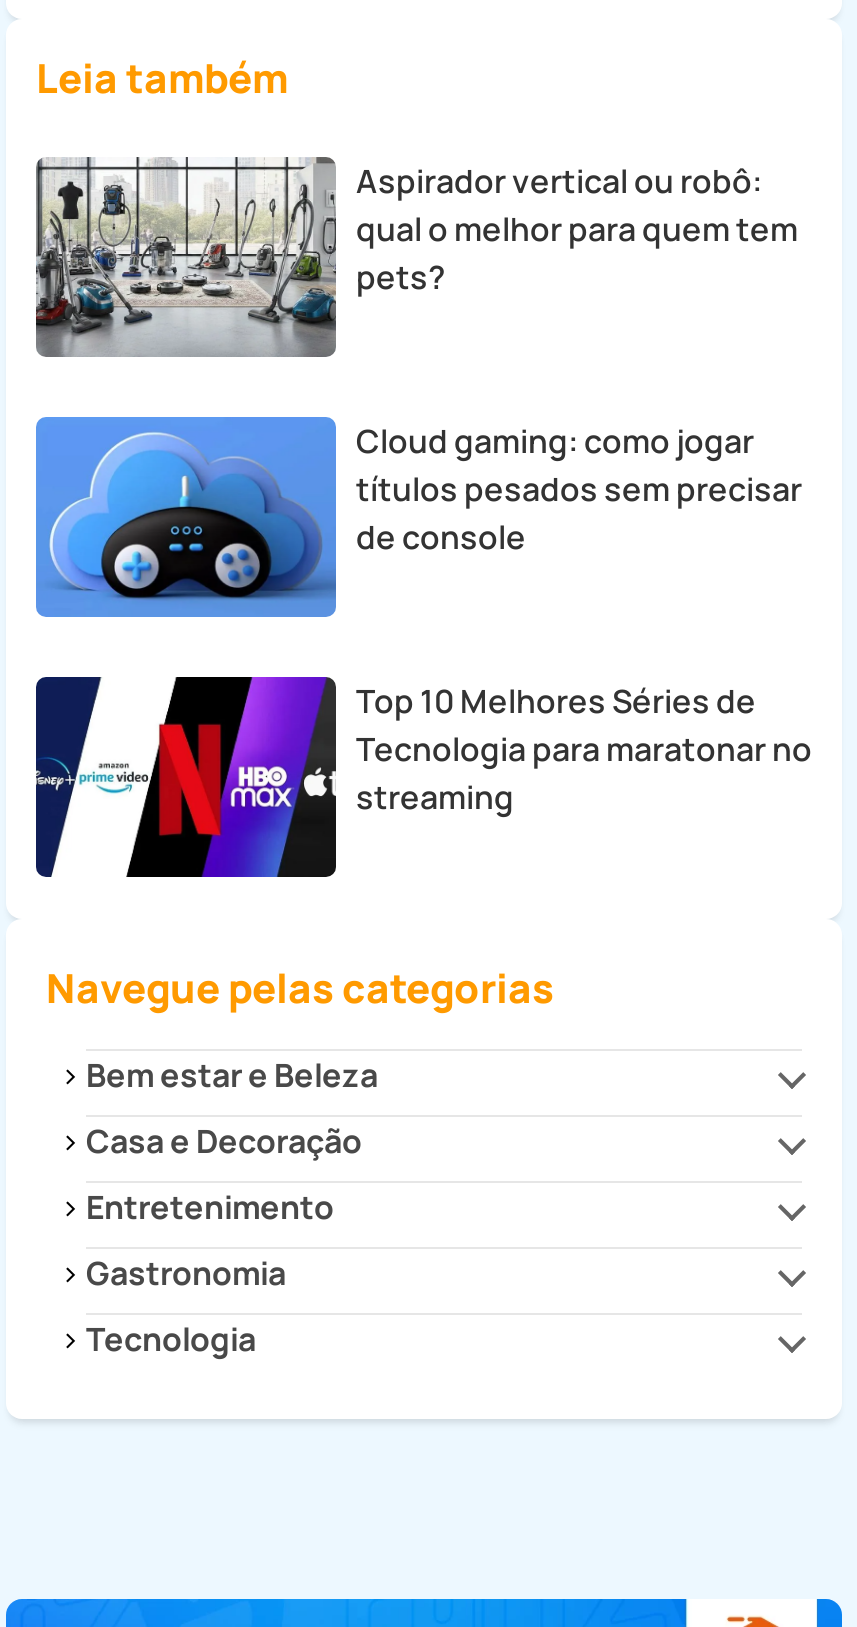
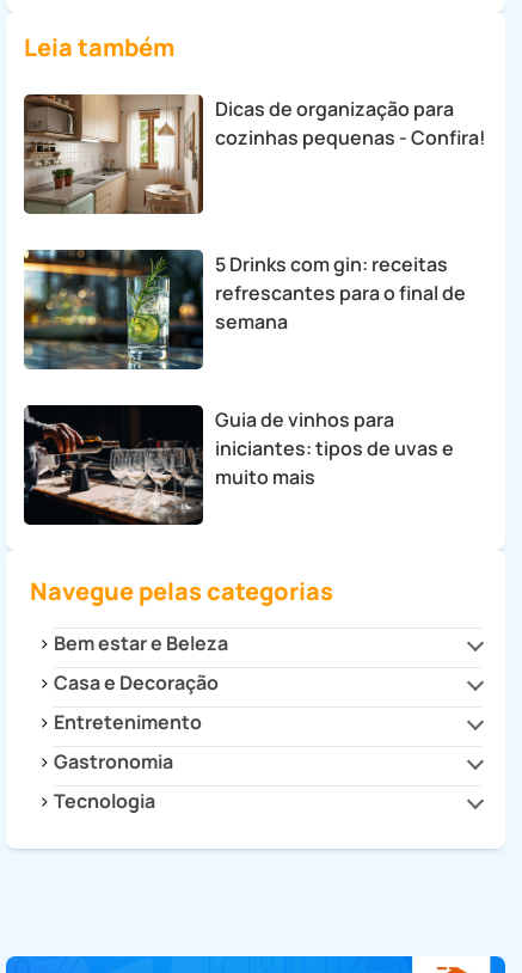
- [image]
- Aspirador vertical ou robô:
- qual o melhor para quem tem
- pets?
+ [image]
+ Dicas de organização para
+ cozinhas pequenas - Confira!

- [image]
- Cloud gaming: como jogar
- títulos pesados sem precisar
- de console
+ [image]
+ 5 Drinks com gin: receitas
+ refrescantes para o final de
+ semana

- [image]
- Top 10 Melhores Séries de
- Tecnologia para maratonar no
- streaming
+ [image]
+ Guia de vinhos para
+ iniciantes: tipos de uvas e
+ muito mais
